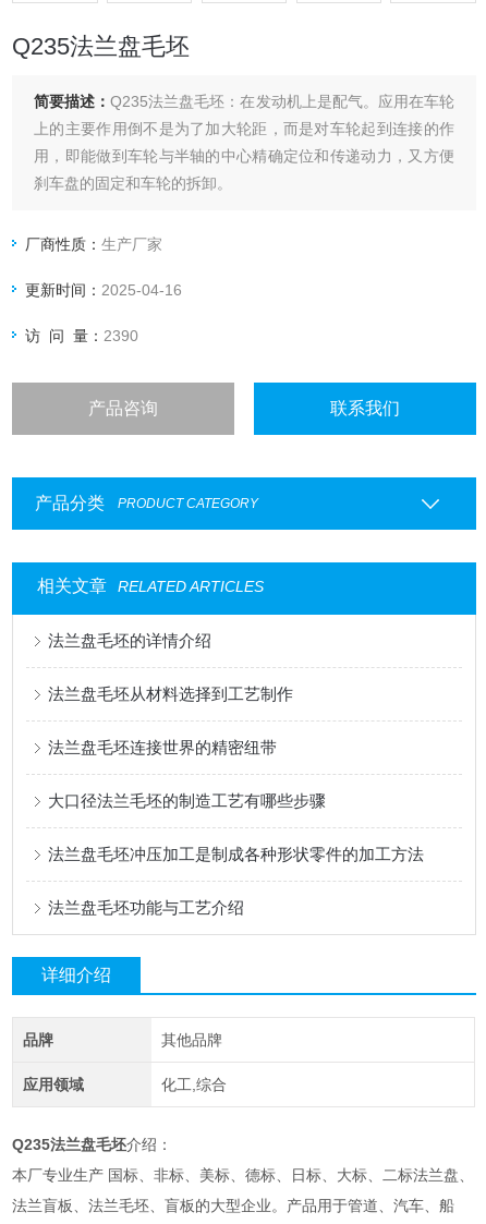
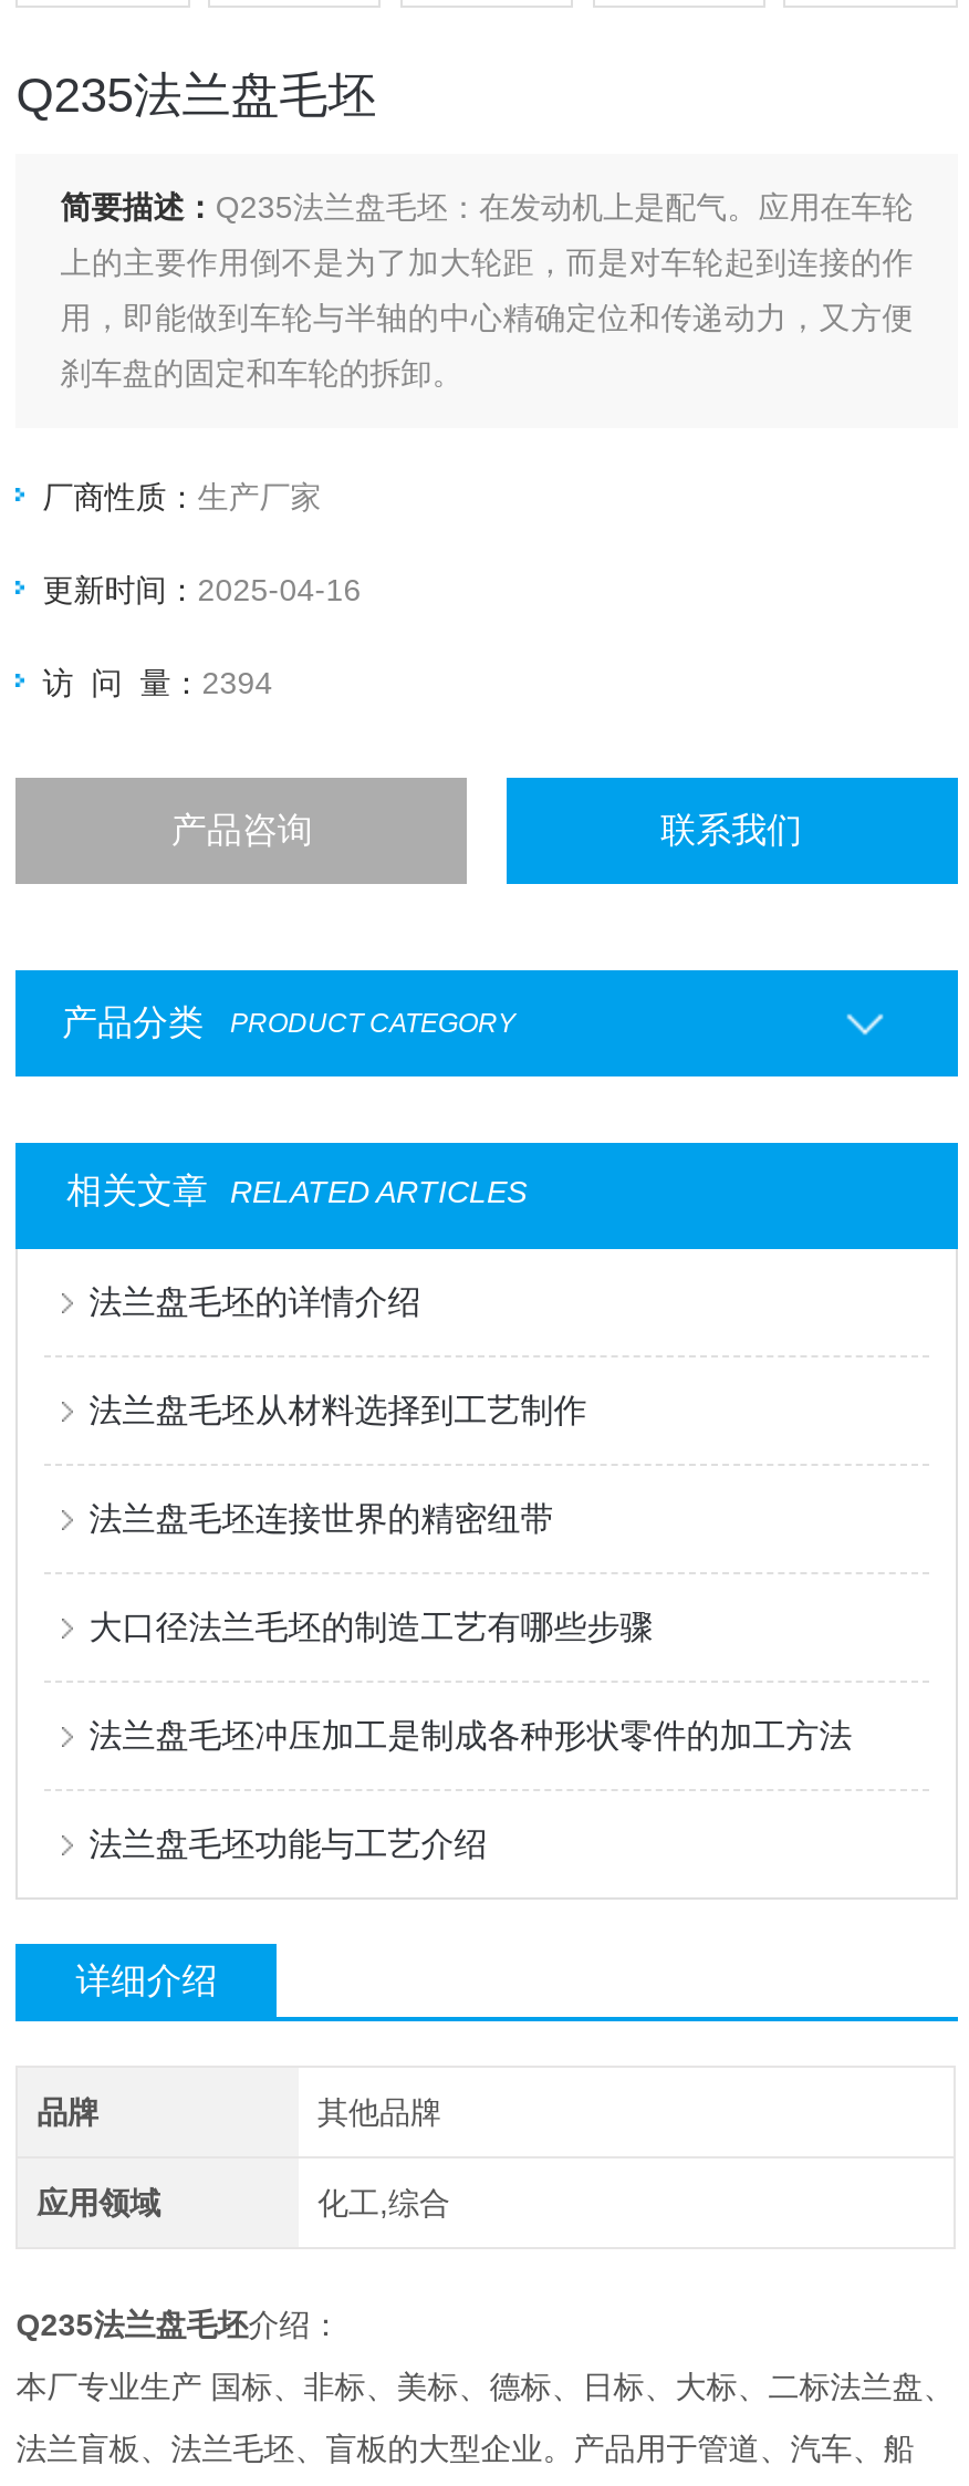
- 访 问 量：2390
+ 访 问 量：2394
